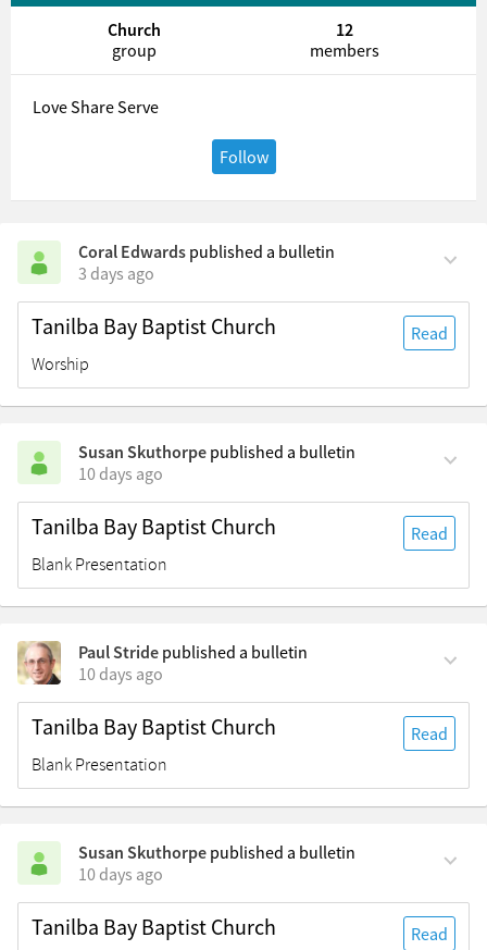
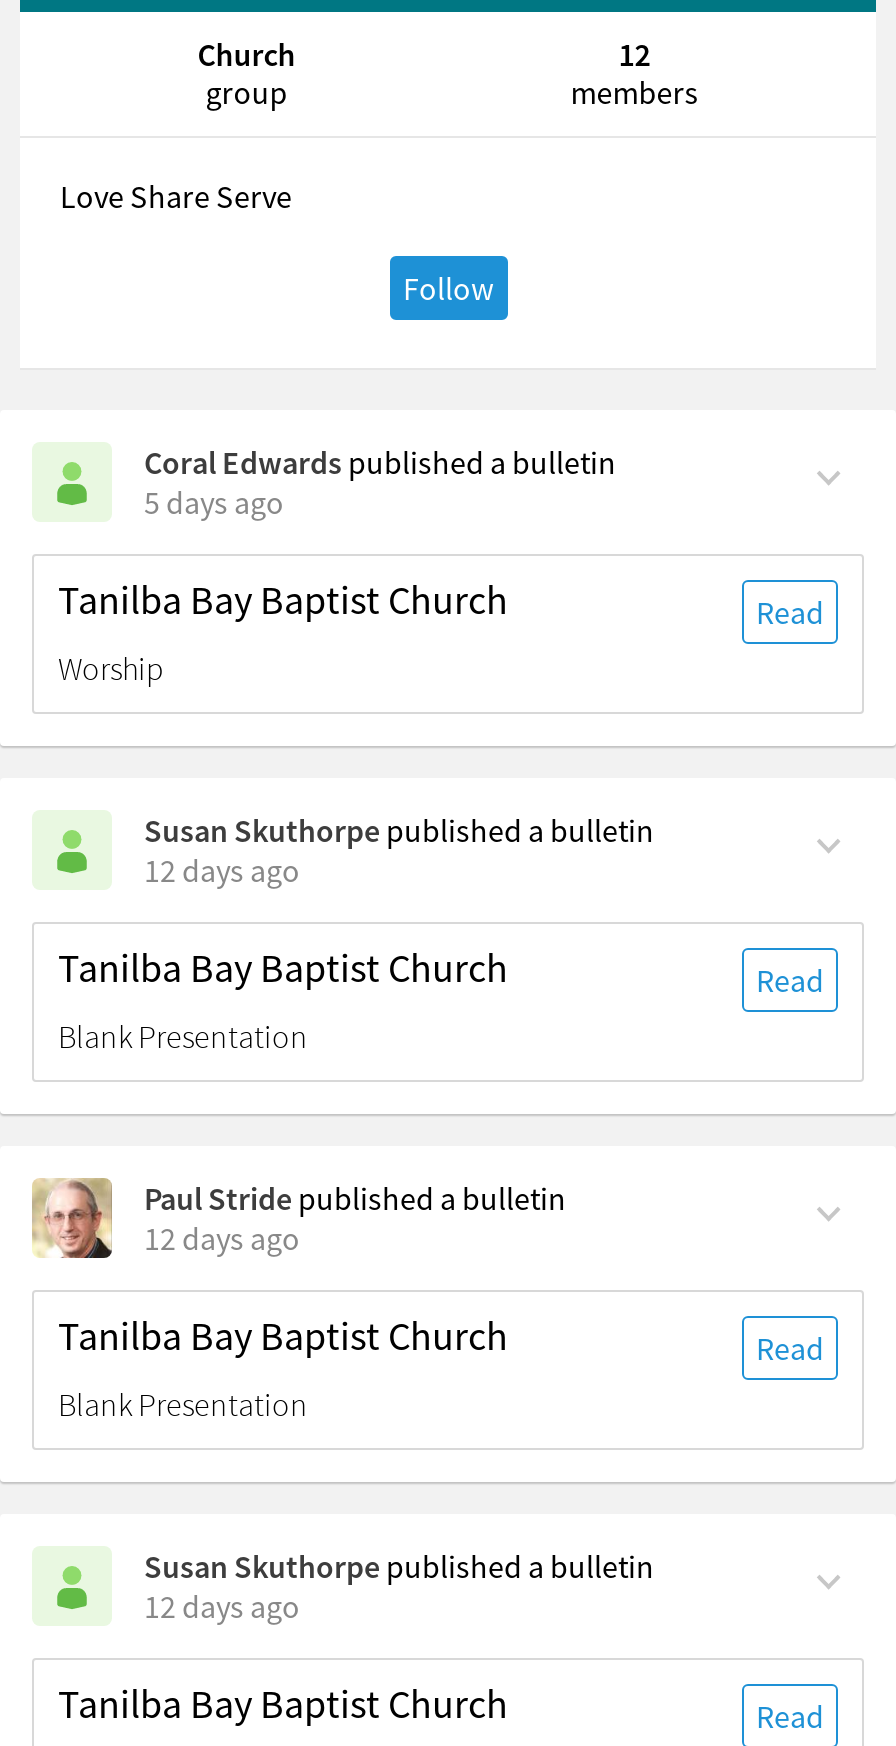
- 3 days ago
+ 5 days ago

- 10 days ago
+ 12 days ago

- 10 days ago
+ 12 days ago

- 10 days ago
+ 12 days ago
